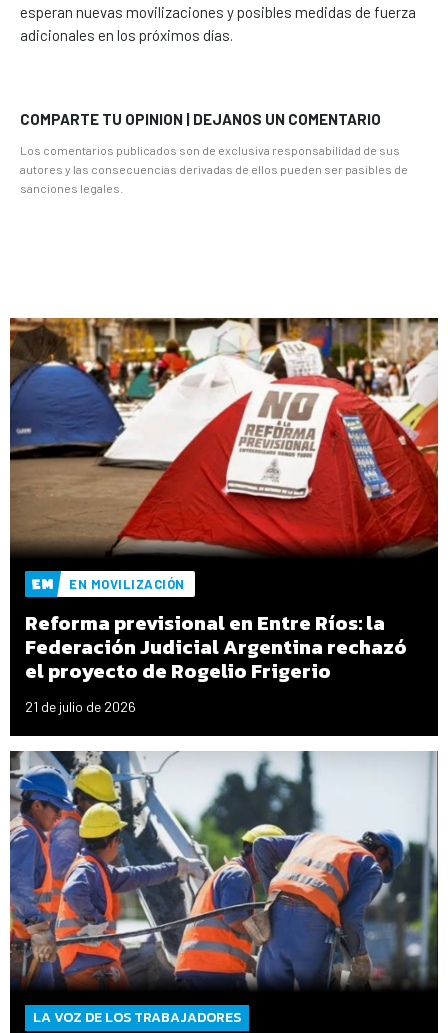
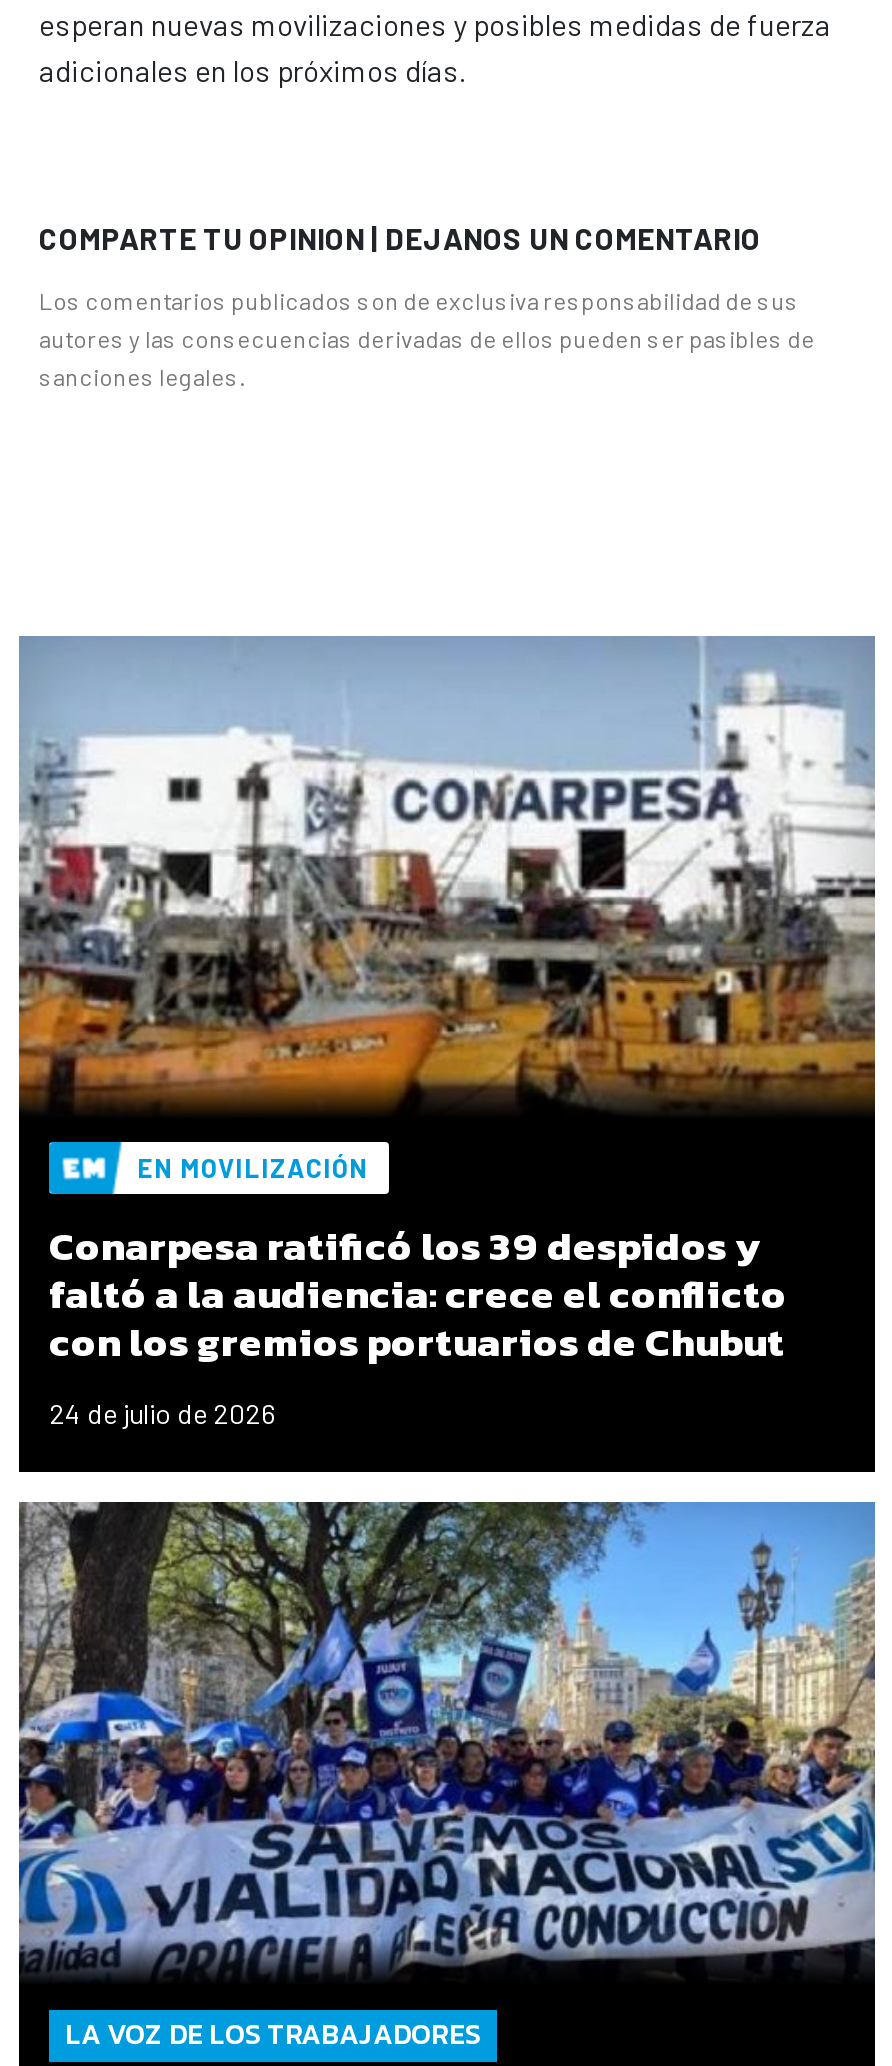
- [image]
+ [image]

- Reforma previsional en Entre Ríos: la
- Federación Judicial Argentina rechazó
- el proyecto de Rogelio Frigerio
- 21 de julio de 2026
+ Conarpesa ratificó los 39 despidos y
+ faltó a la audiencia: crece el conflicto
+ con los gremios portuarios de Chubut
+ 24 de julio de 2026

- [image]
+ [image]
